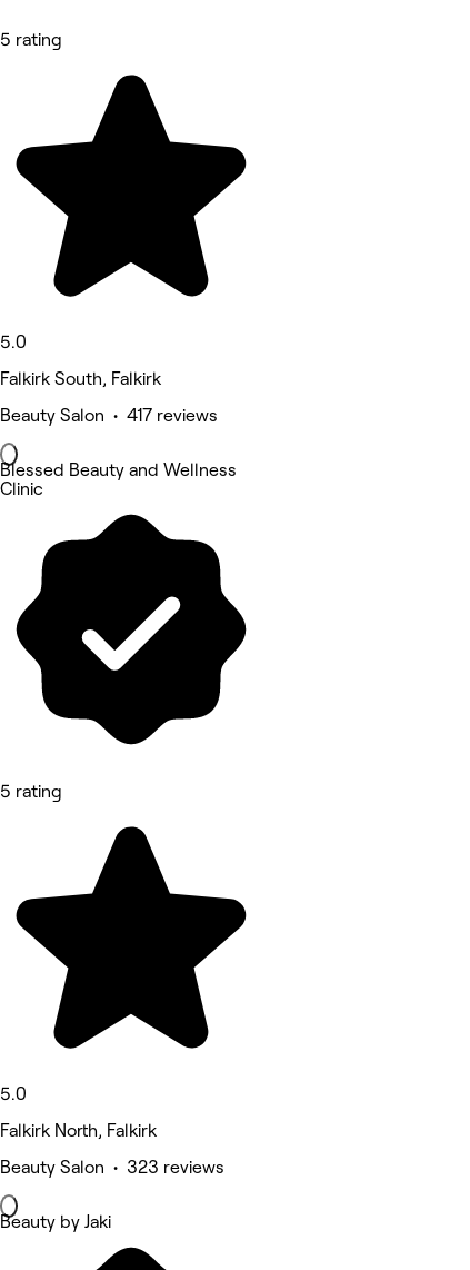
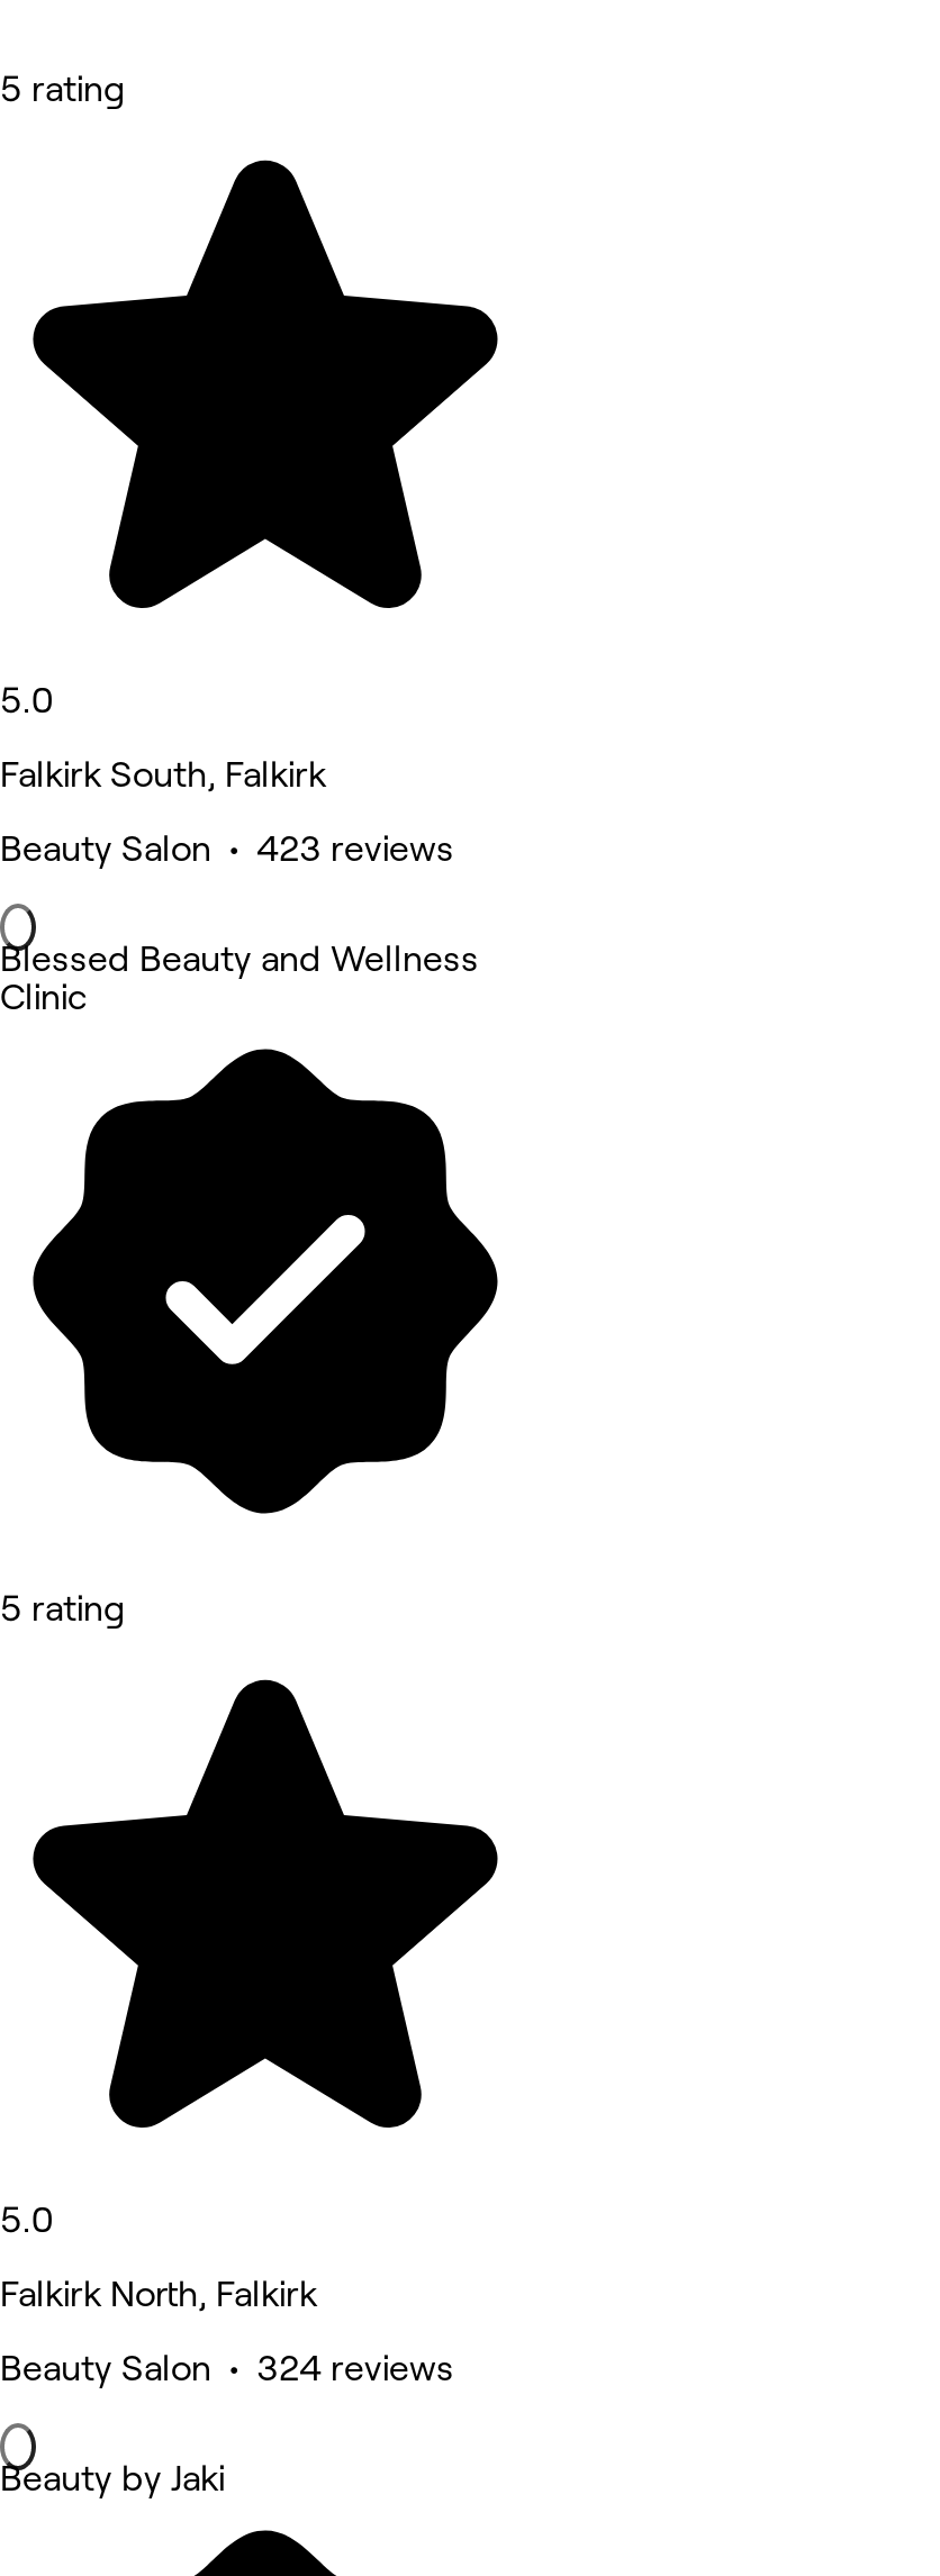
- Beauty Salon • 417 reviews
+ Beauty Salon • 423 reviews

- Beauty Salon • 323 reviews
+ Beauty Salon • 324 reviews
